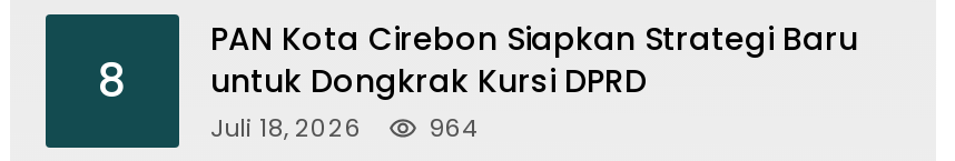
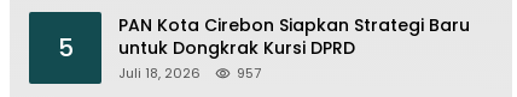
- 8 untuk Dongkrak Kursi DPRD
+ 5 untuk Dongkrak Kursi DPRD

- Juli 18, 2026 964
+ Juli 18, 2026 957
